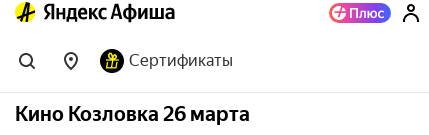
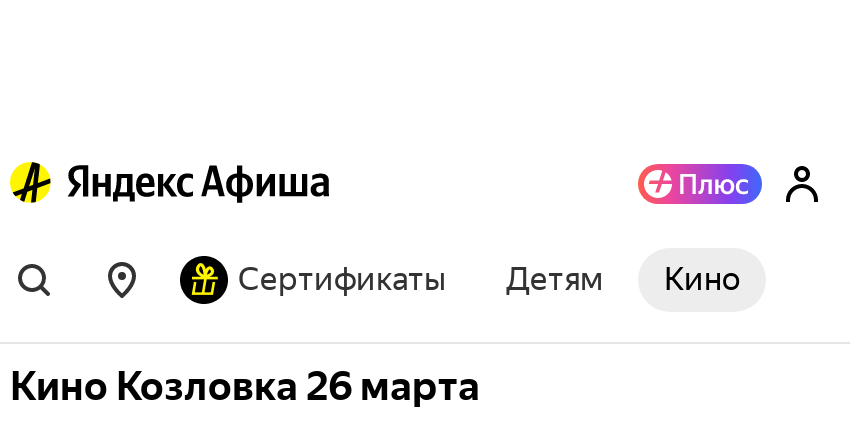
+ Детям
+ Кино
